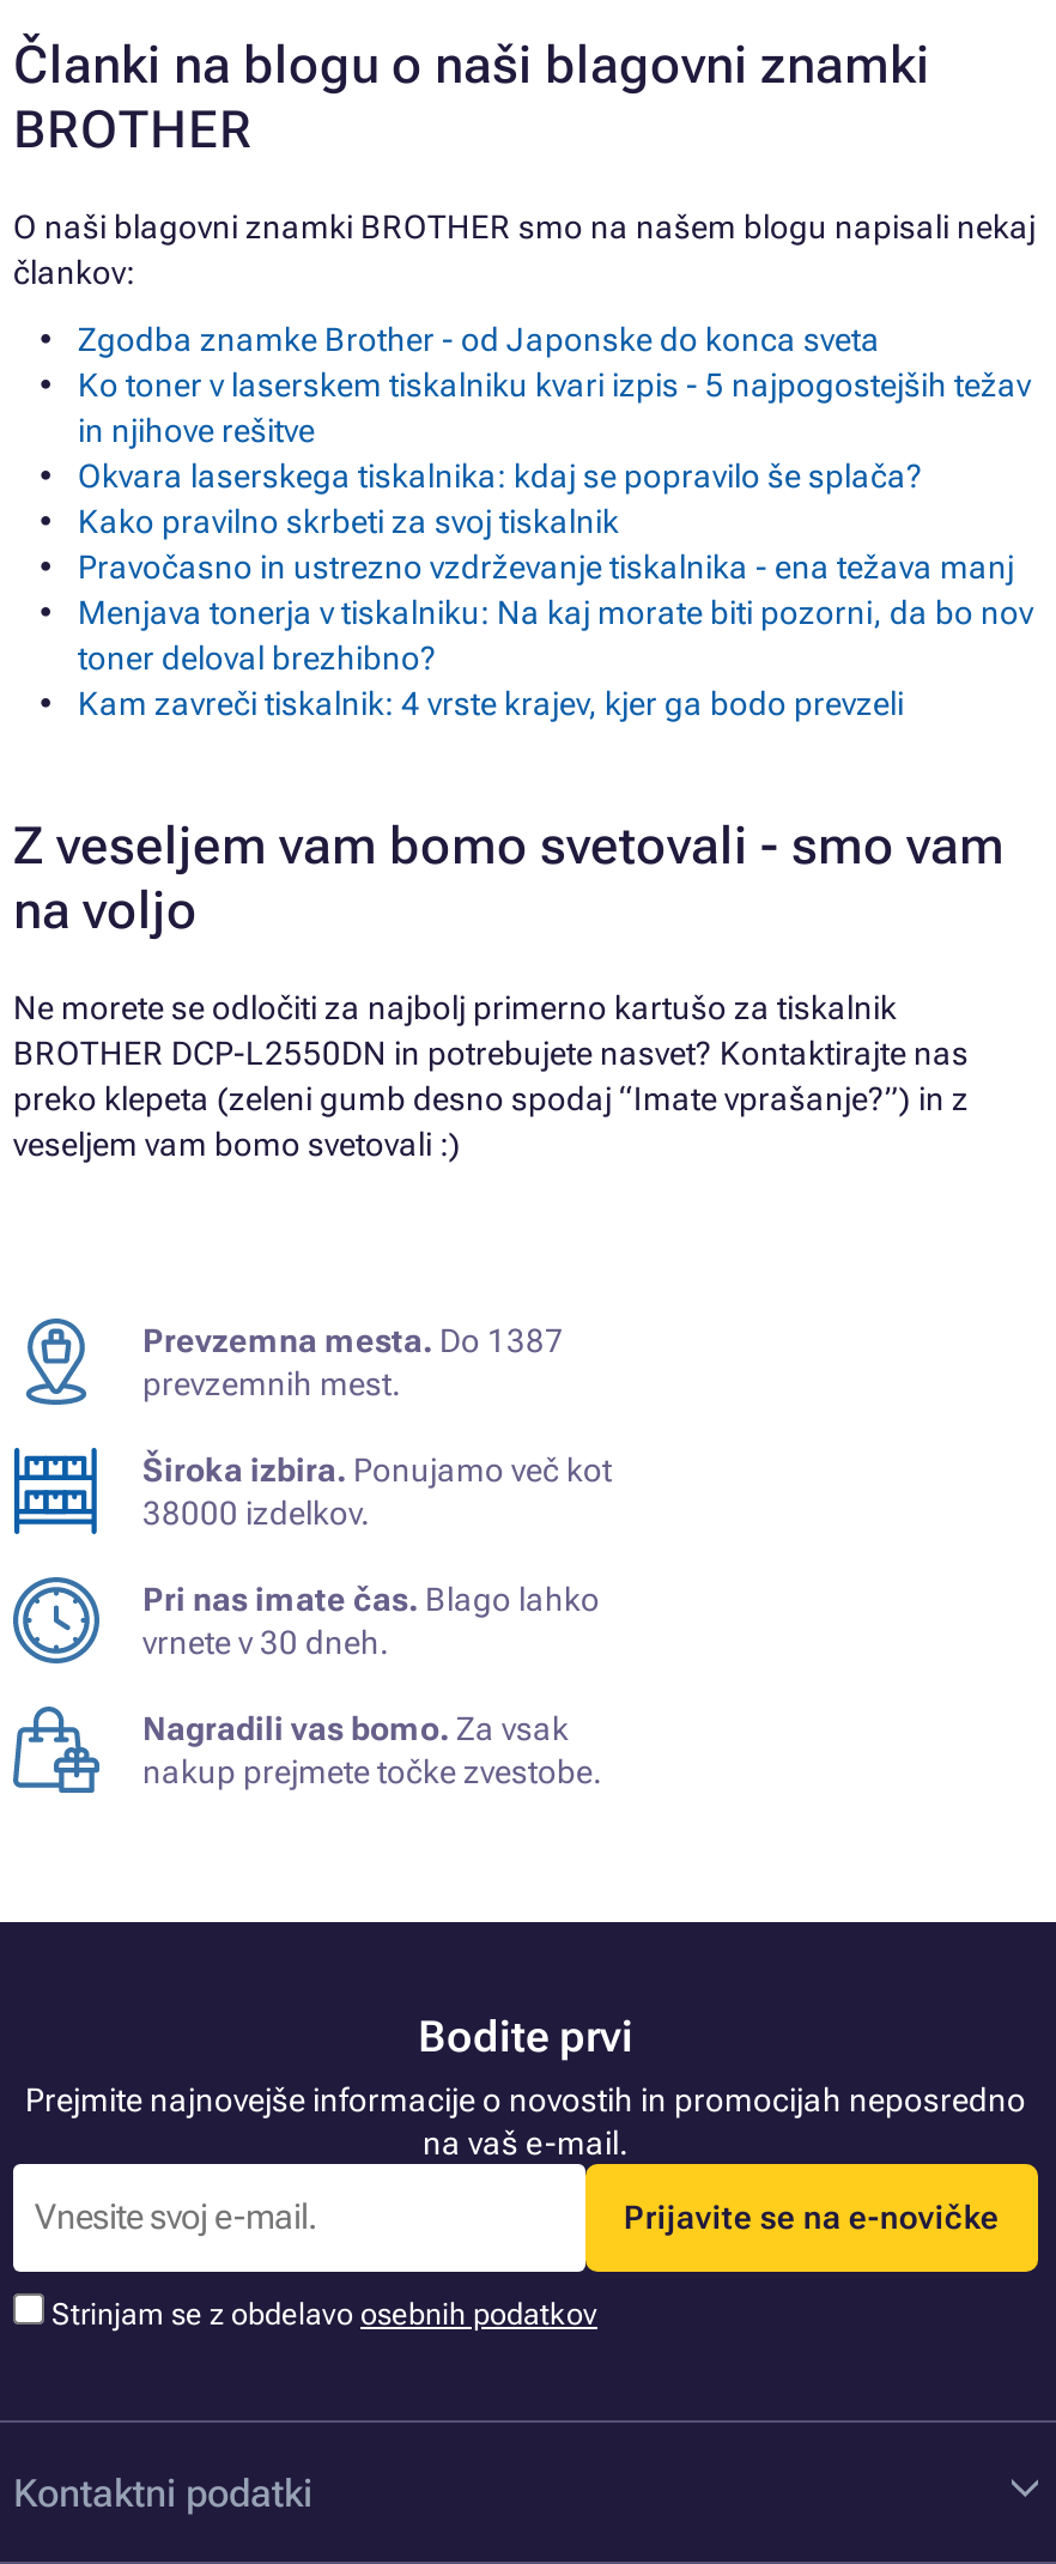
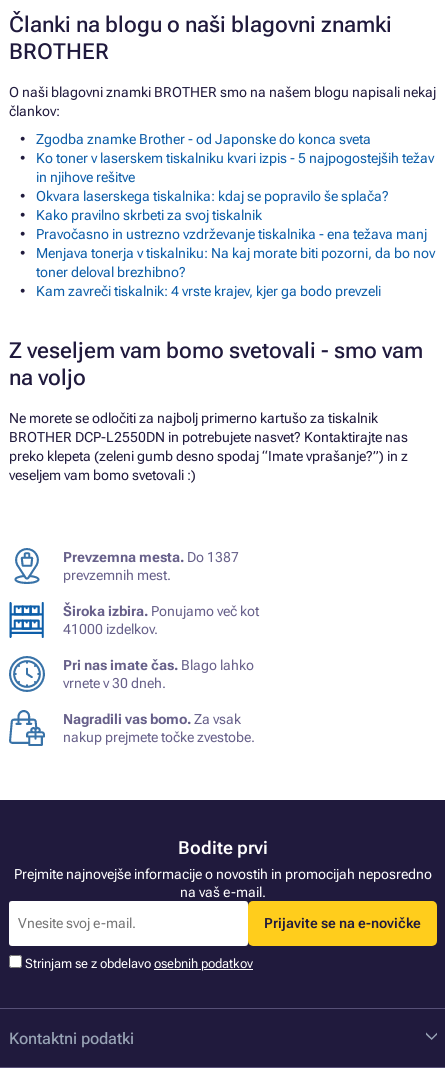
- 38000 izdelkov.
+ 41000 izdelkov.
